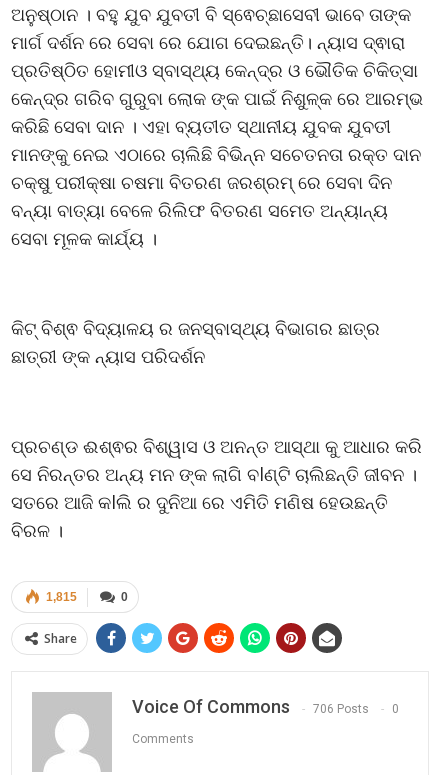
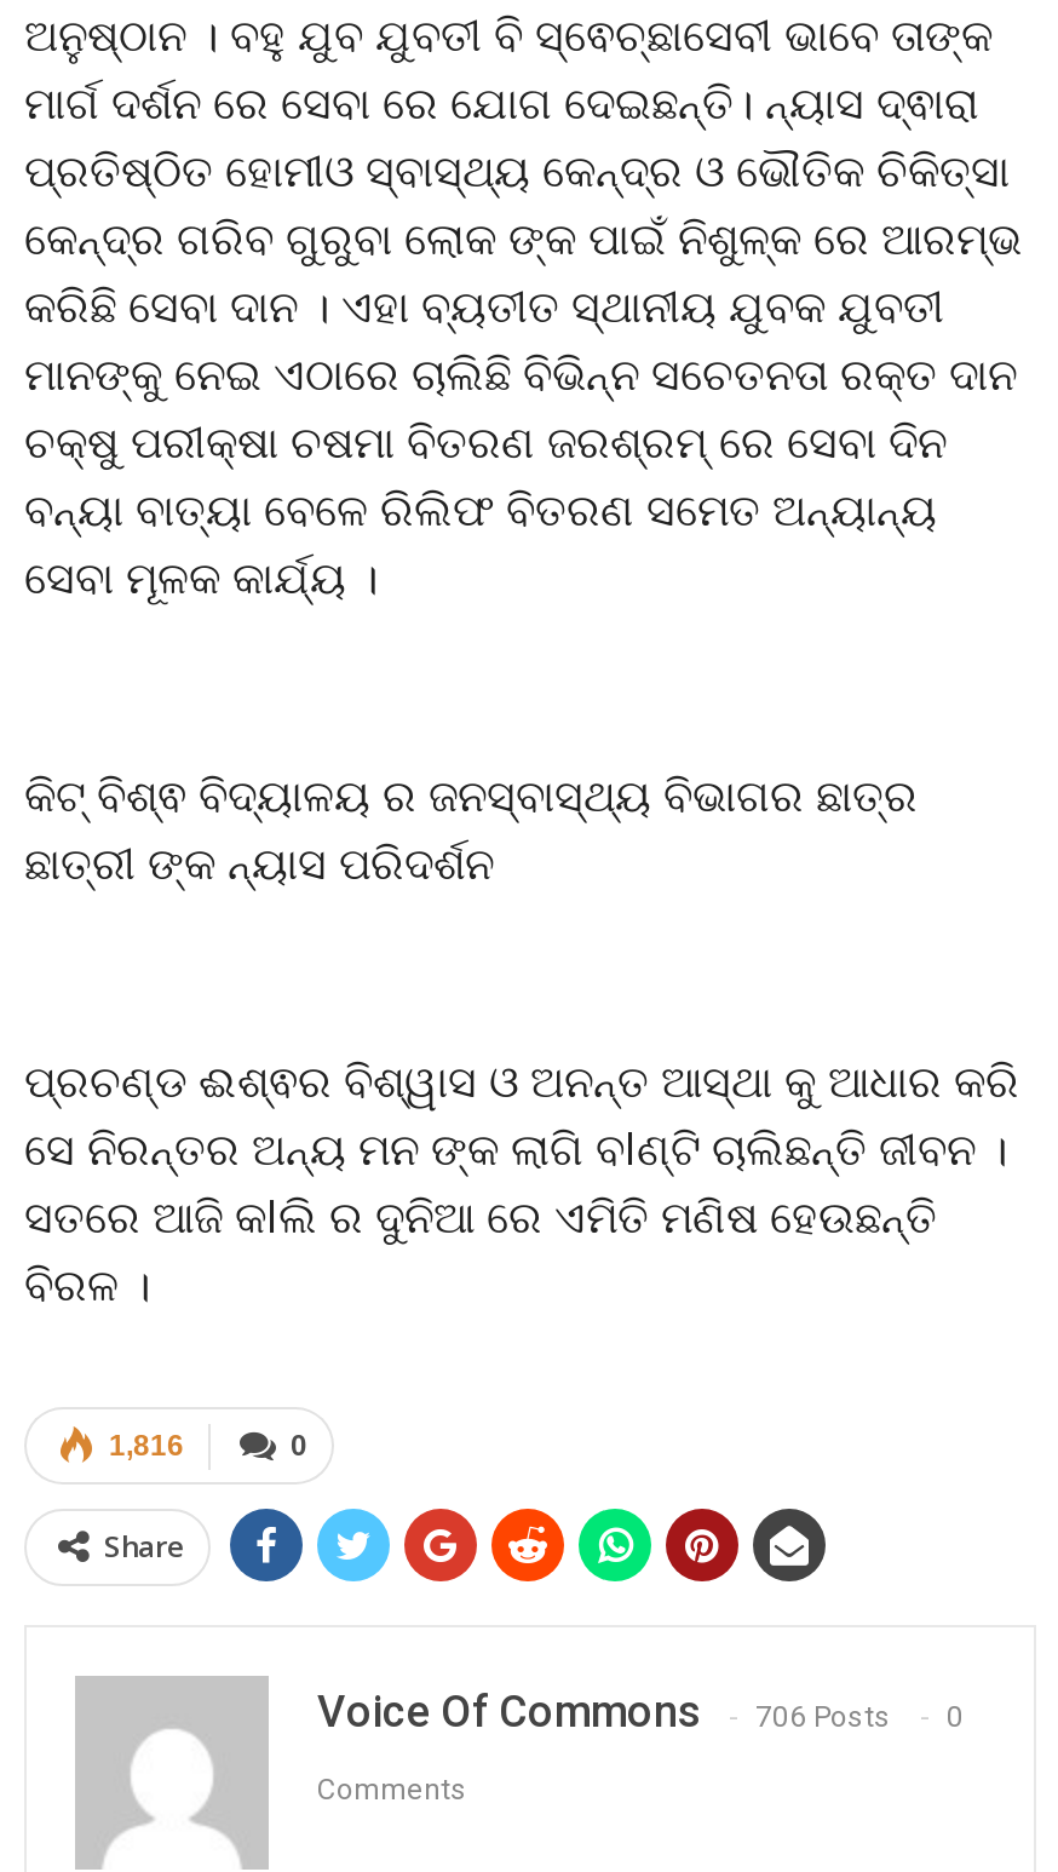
- 1,815
+ 1,816
